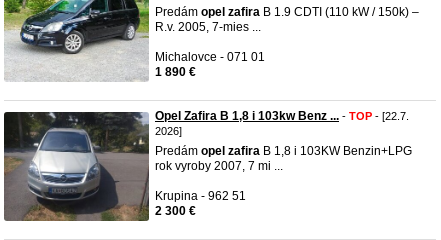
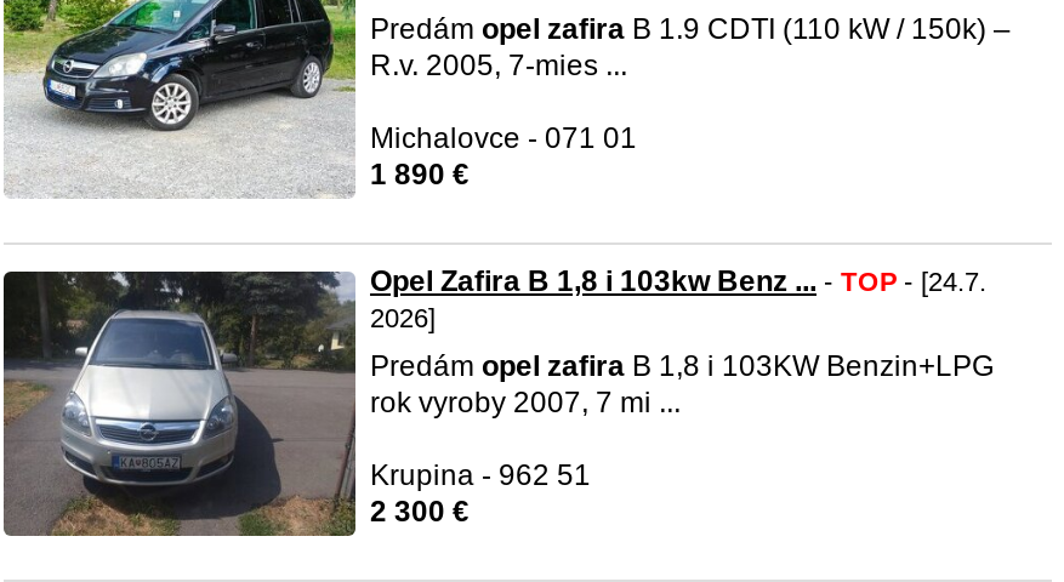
- Opel Zafira B 1,8 i 103kw Benz ... - TOP - [22.7.
+ Opel Zafira B 1,8 i 103kw Benz ... - TOP - [24.7.
